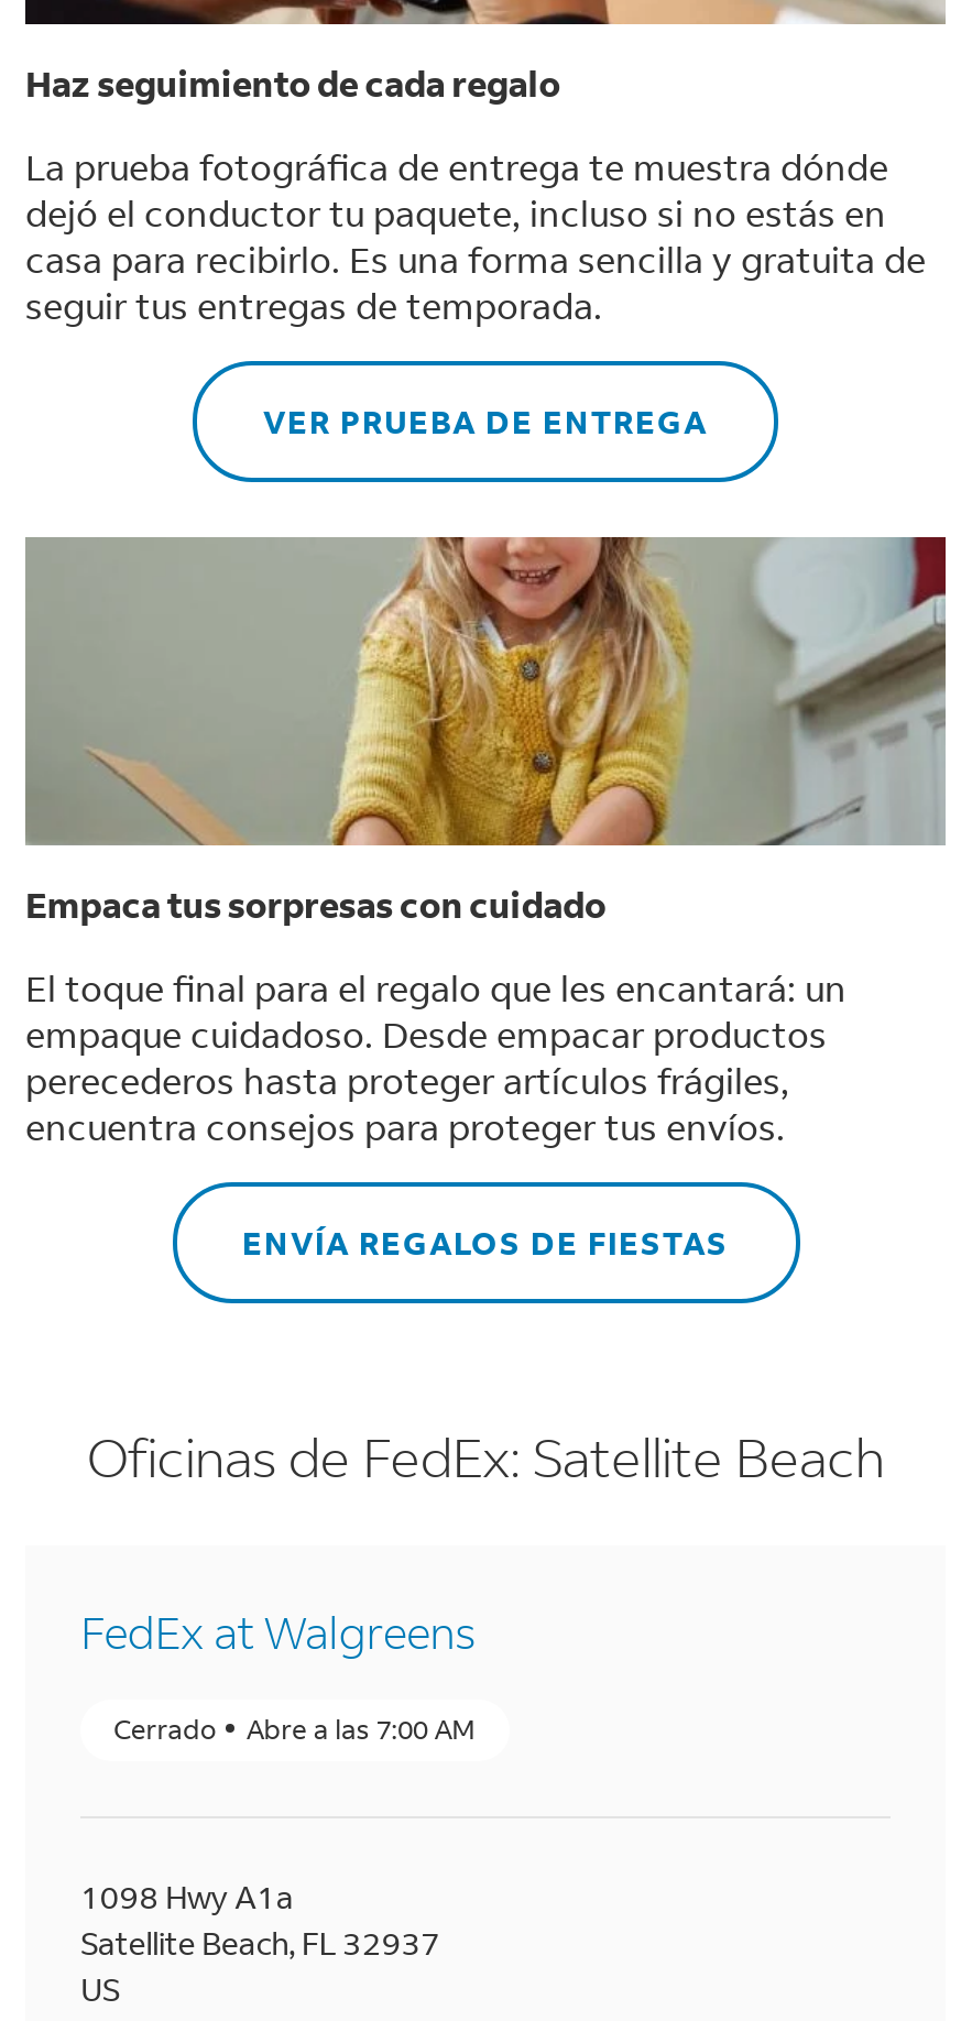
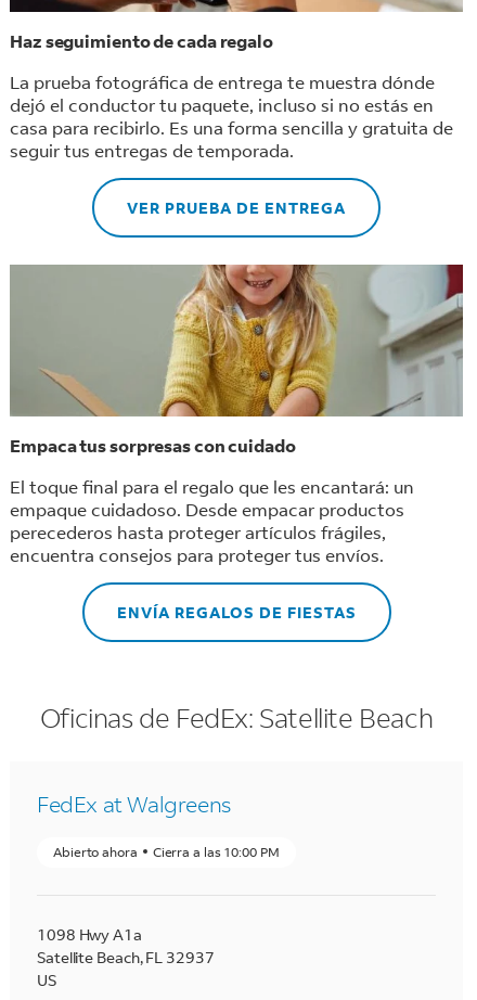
- Cerrado
- Abre a las 7:00 AM
+ Abierto ahora
+ Cierra a las 10:00 PM
